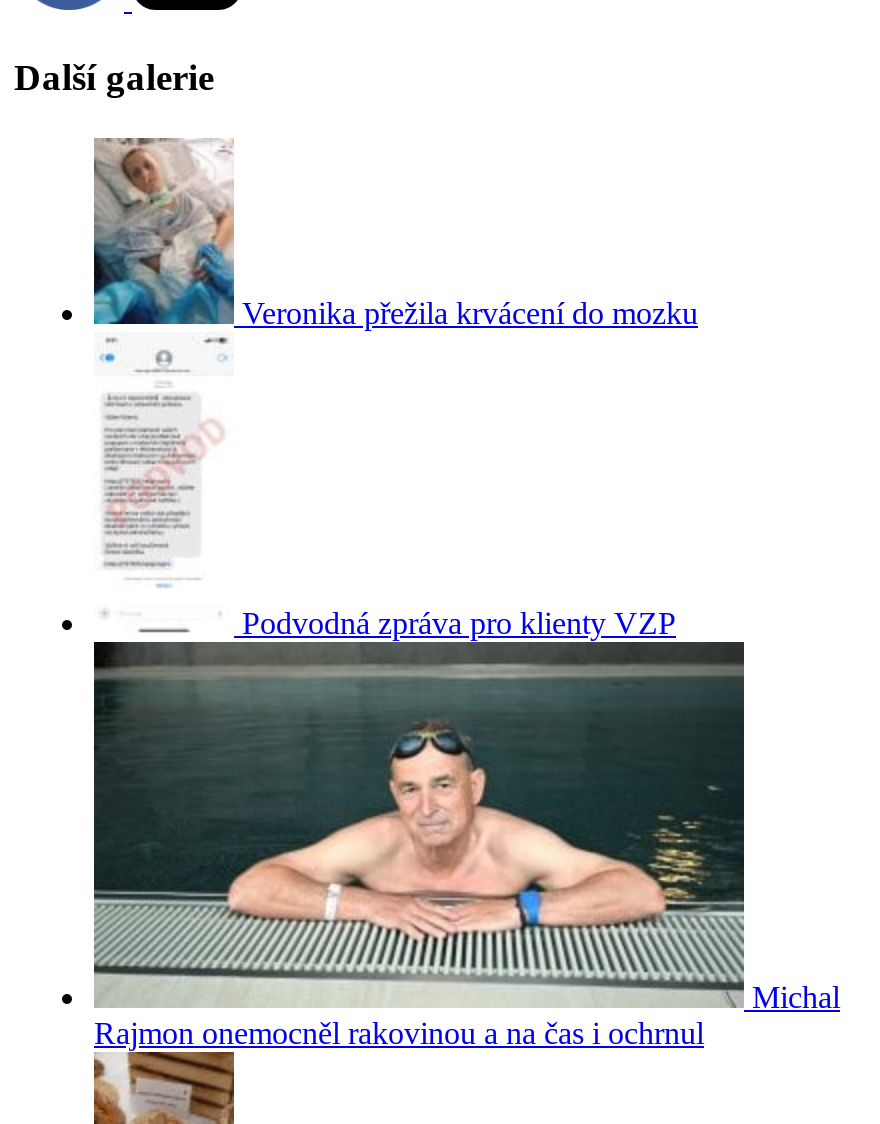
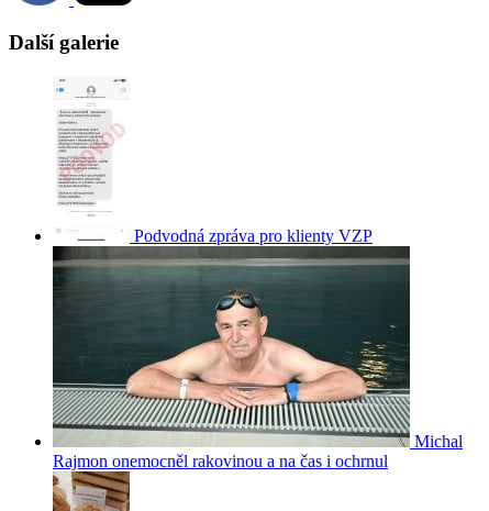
- [image]
- Veronika přežila krvácení do mozku
